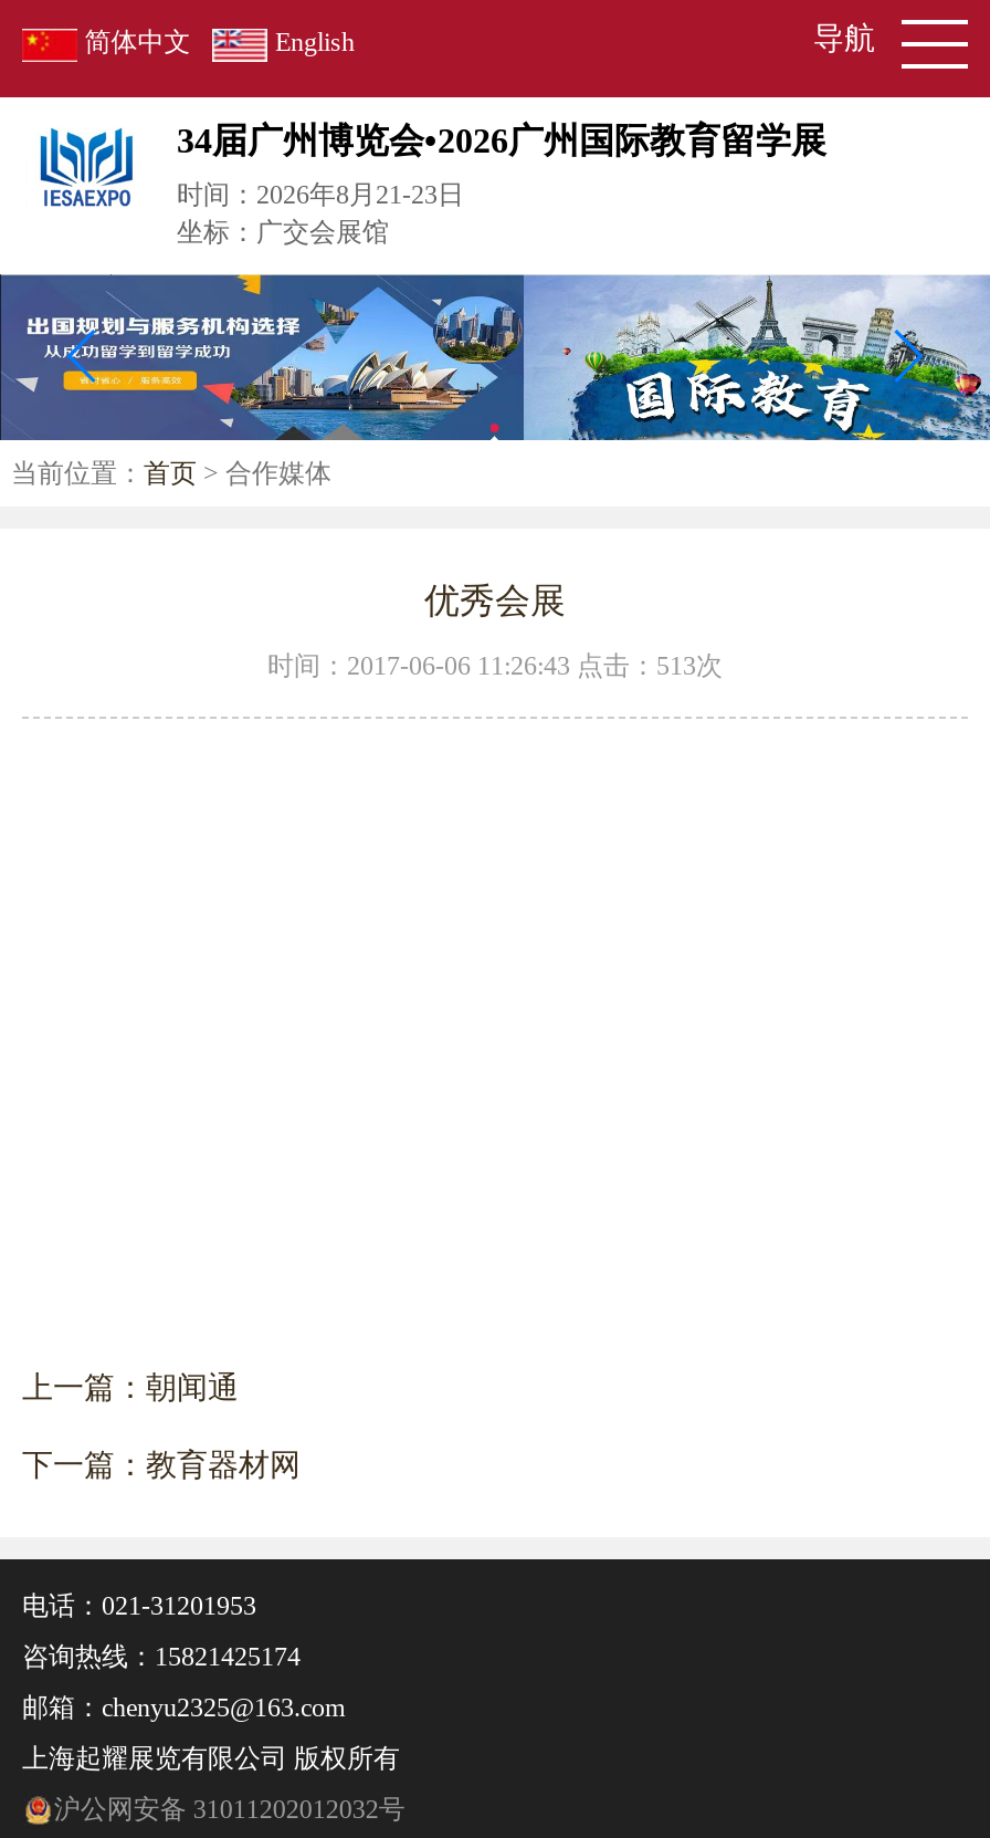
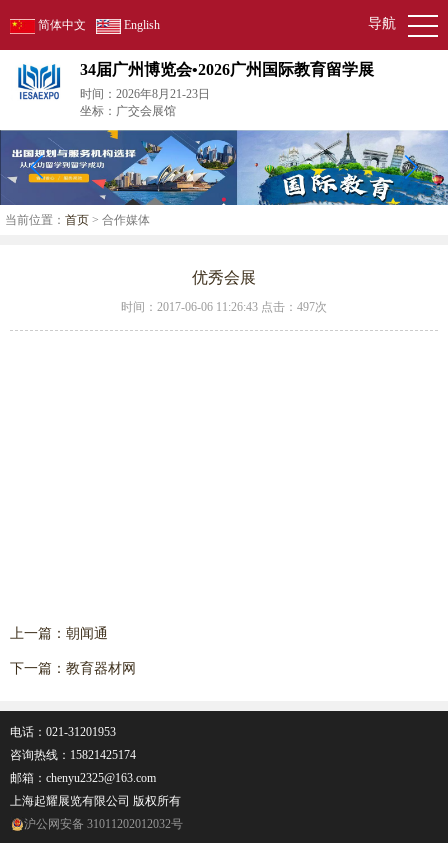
- 时间：2017-06-06 11:26:43 点击：513次
+ 时间：2017-06-06 11:26:43 点击：497次
